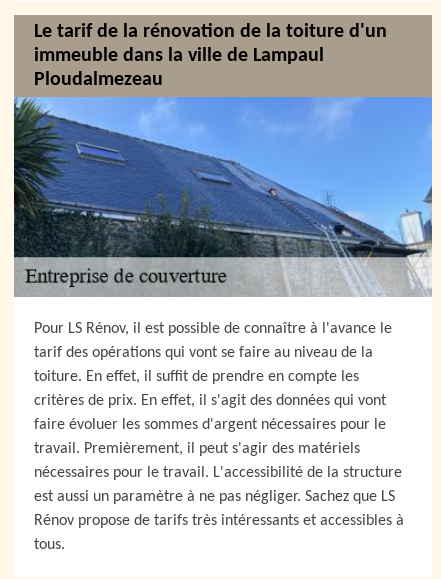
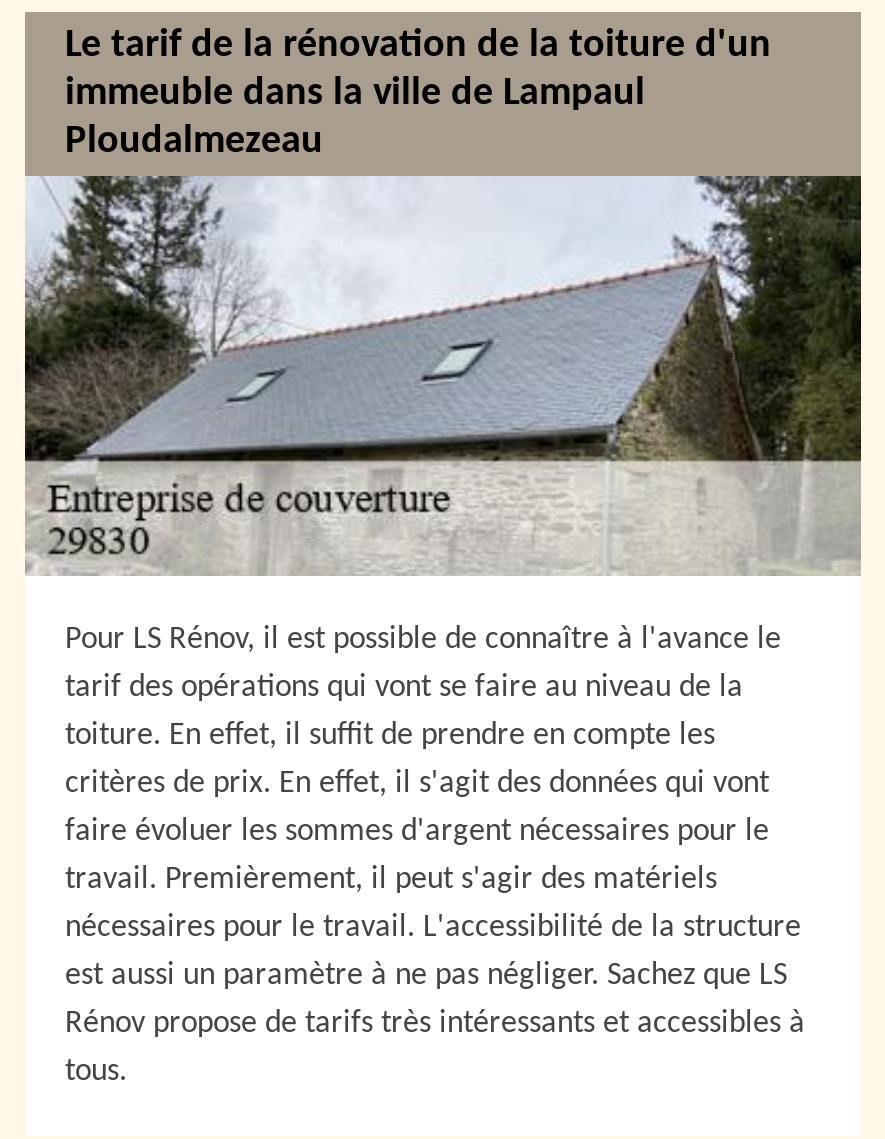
- [image]
+ [image]
